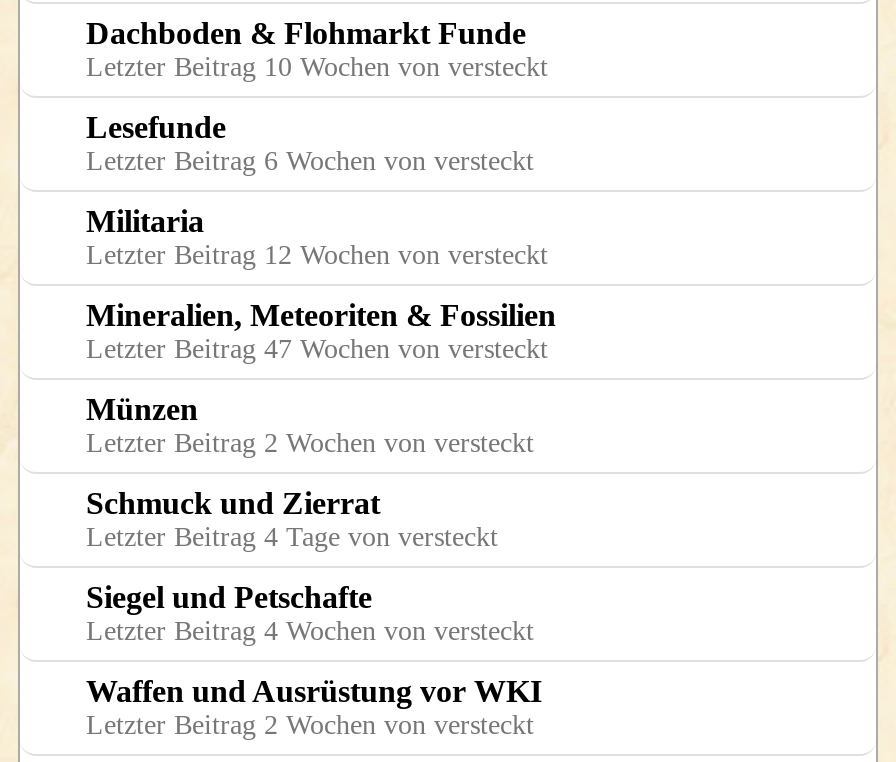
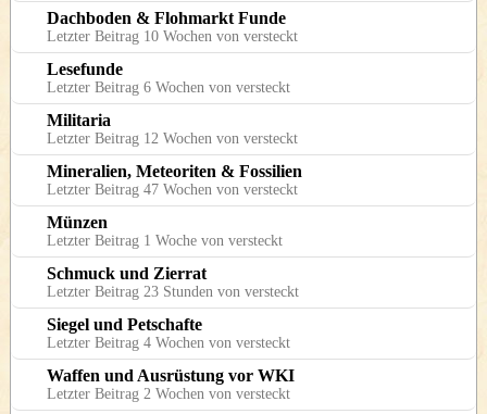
- Letzter Beitrag 2 Wochen von versteckt
+ Letzter Beitrag 1 Woche von versteckt

- Letzter Beitrag 4 Tage von versteckt
+ Letzter Beitrag 23 Stunden von versteckt
